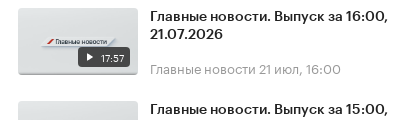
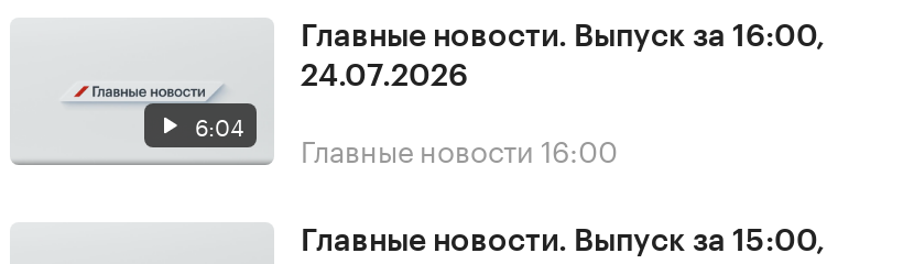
- 21.07.2026
+ 24.07.2026

- 17:57
+ 6:04

- Главные новости 21 июл, 16:00
+ Главные новости 16:00
